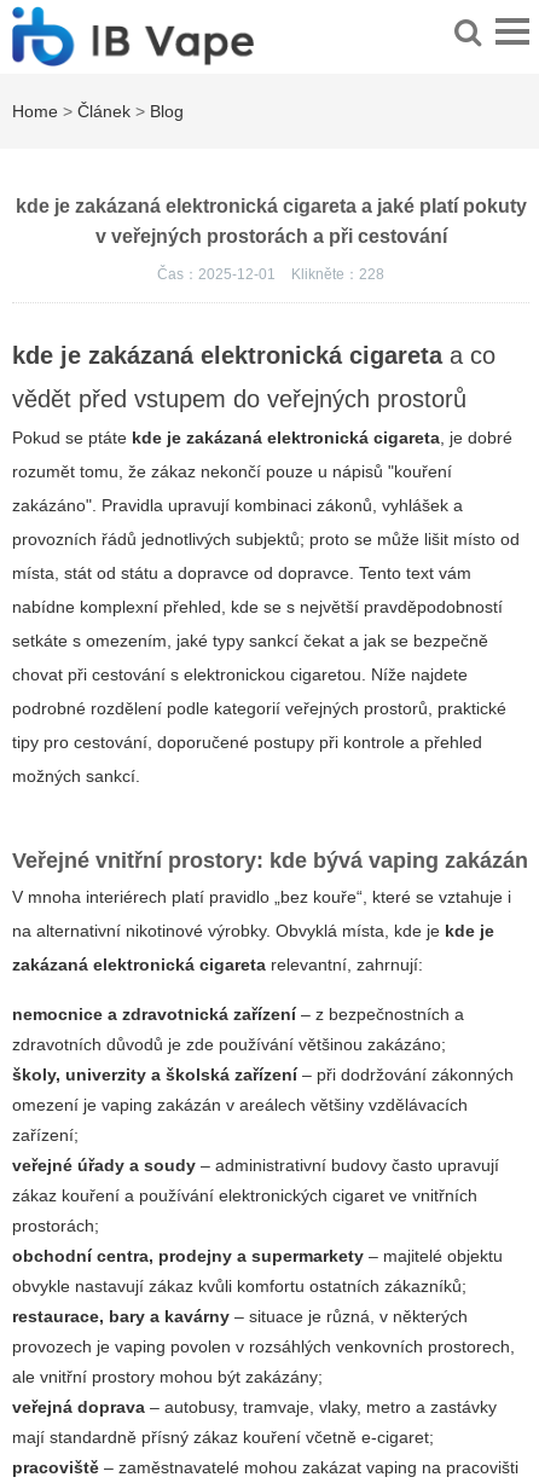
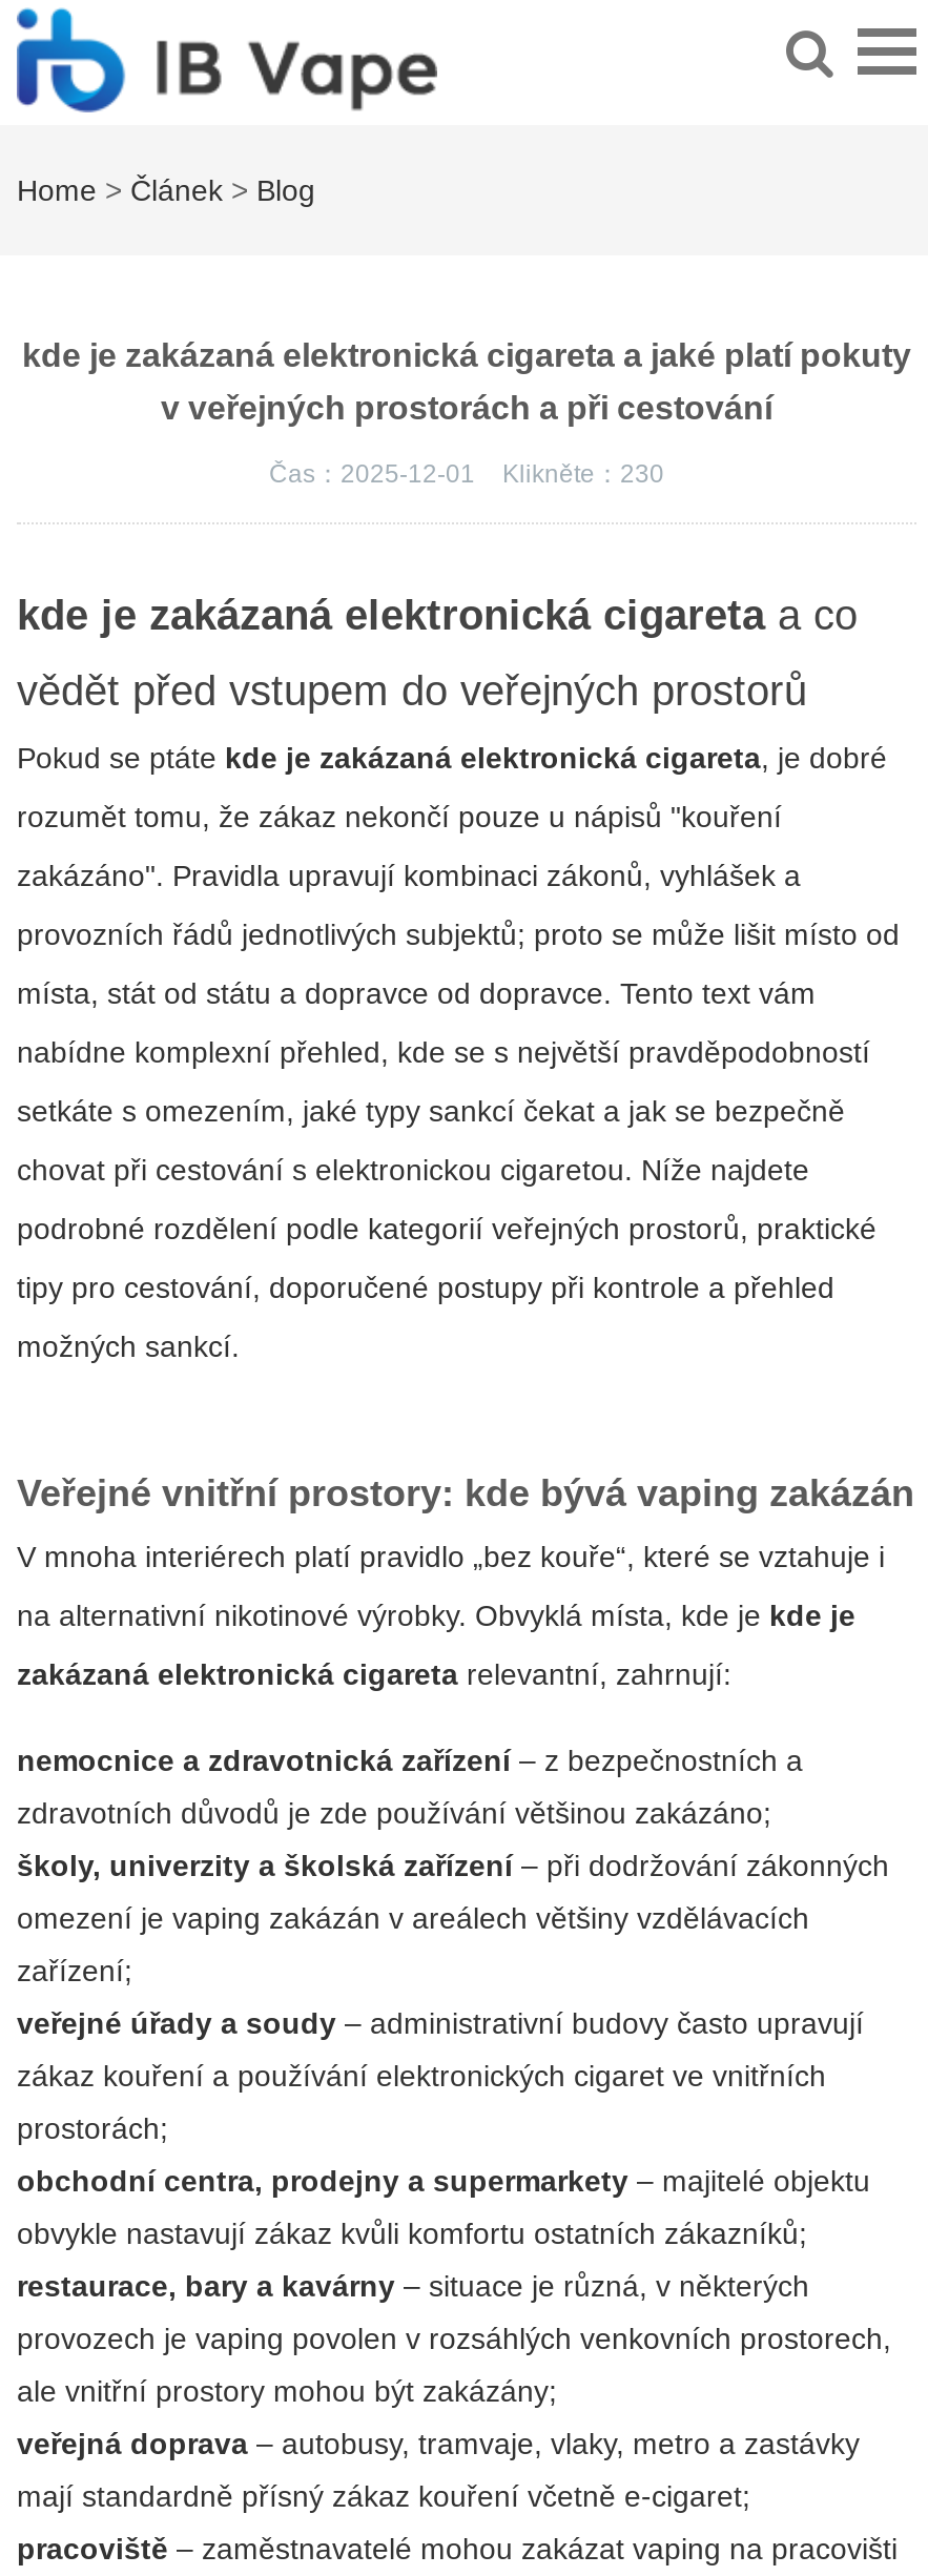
- Čas：2025-12-01 Klikněte：228
+ Čas：2025-12-01 Klikněte：230
